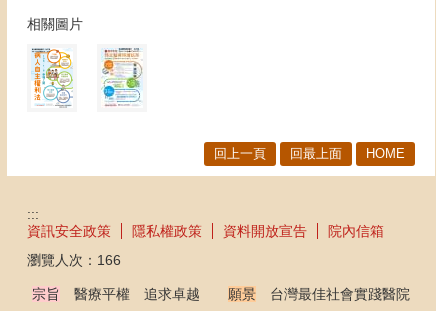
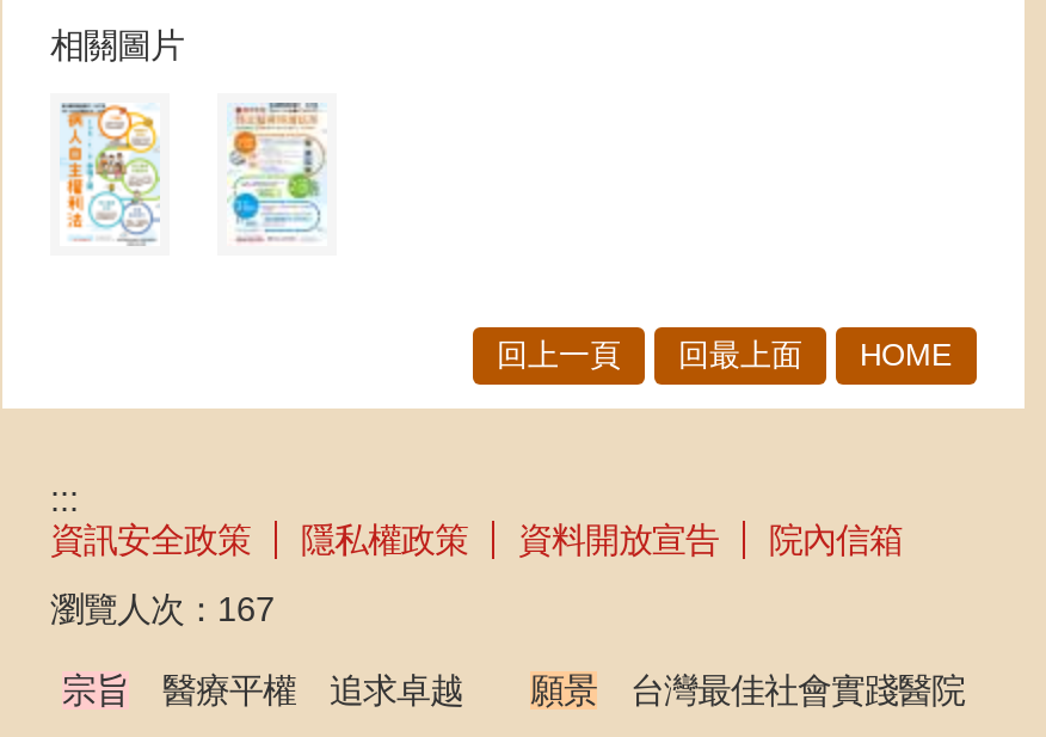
- 瀏覽人次：166
+ 瀏覽人次：167
